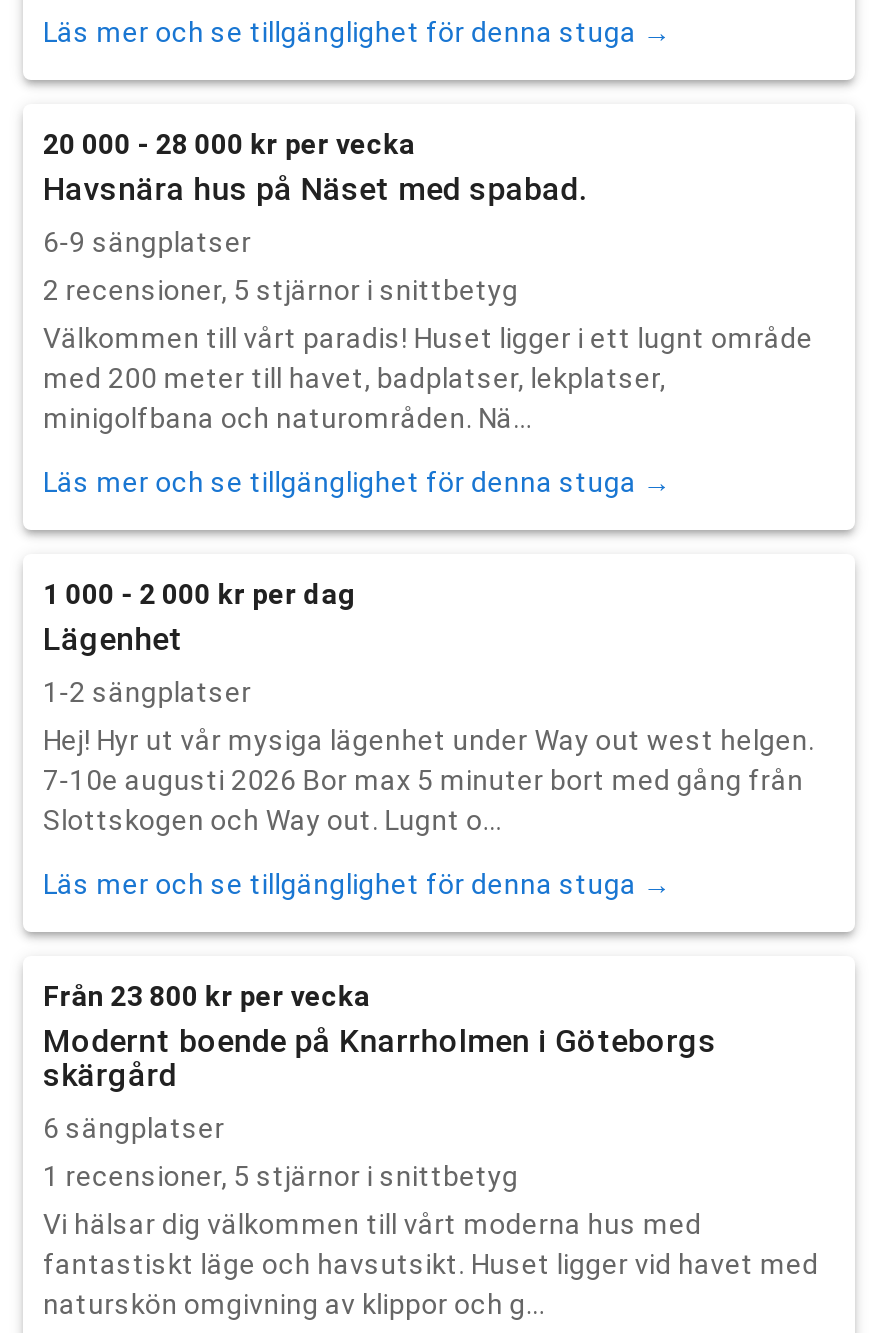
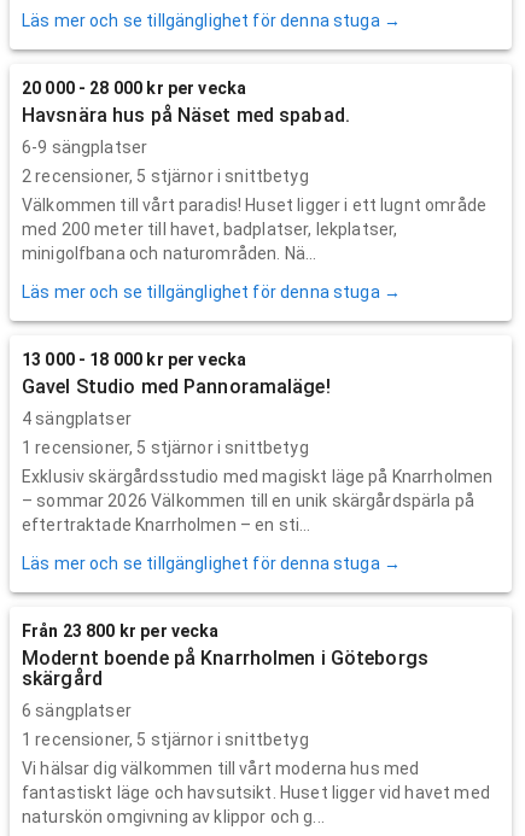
- 1 000 - 2 000 kr per dag
- Lägenhet
- 1-2 sängplatser
- Hej! Hyr ut vår mysiga lägenhet under Way out west helgen.
- 7-10e augusti 2026 Bor max 5 minuter bort med gång från
- Slottskogen och Way out. Lugnt o...
+ 13 000 - 18 000 kr per vecka
+ Gavel Studio med Pannoramaläge!
+ 4 sängplatser
+ 1 recensioner, 5 stjärnor i snittbetyg
+ Exklusiv skärgårdsstudio med magiskt läge på Knarrholmen
+ – sommar 2026 Välkommen till en unik skärgårdspärla på
+ eftertraktade Knarrholmen – en sti...
